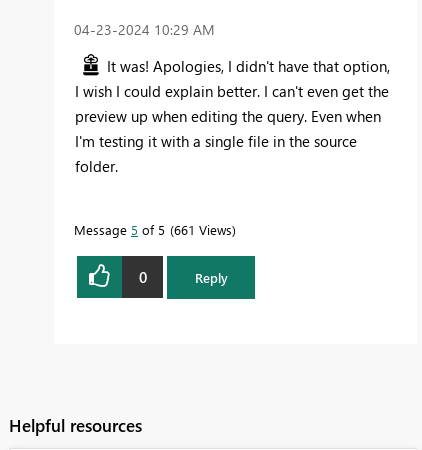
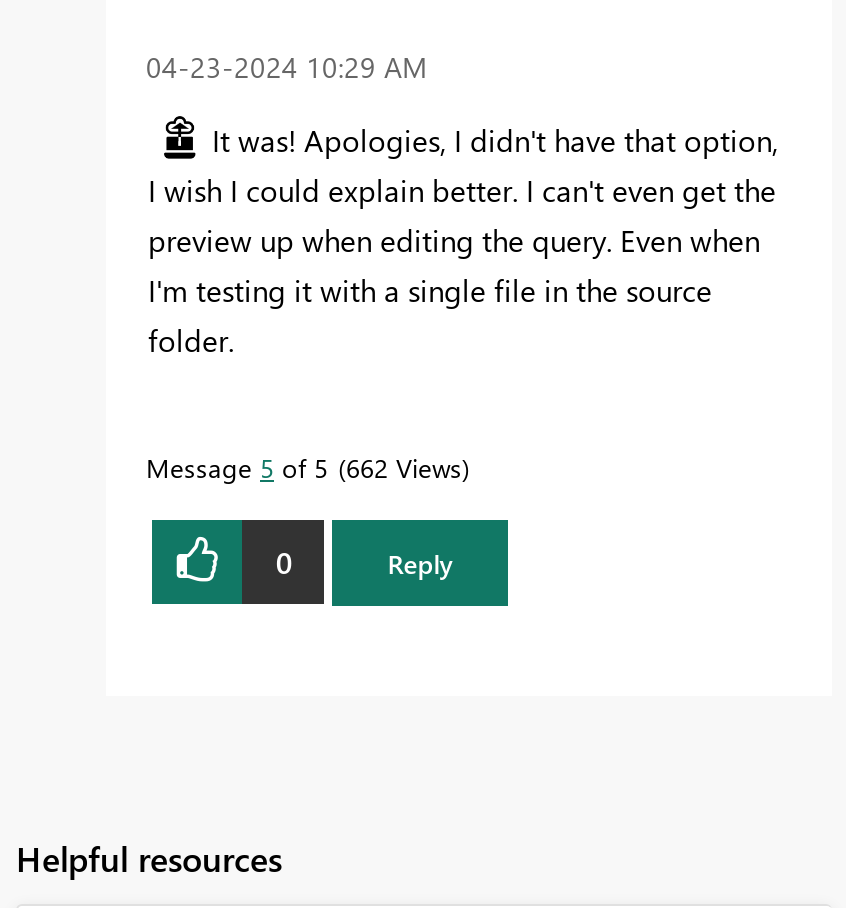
- Message 5 of 5 661 Views
+ Message 5 of 5 662 Views
